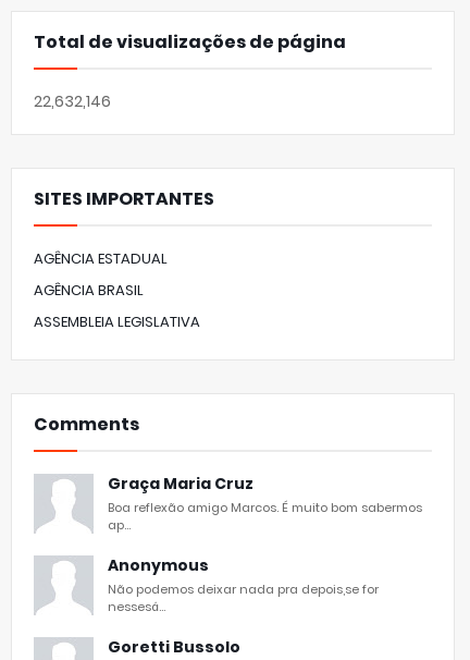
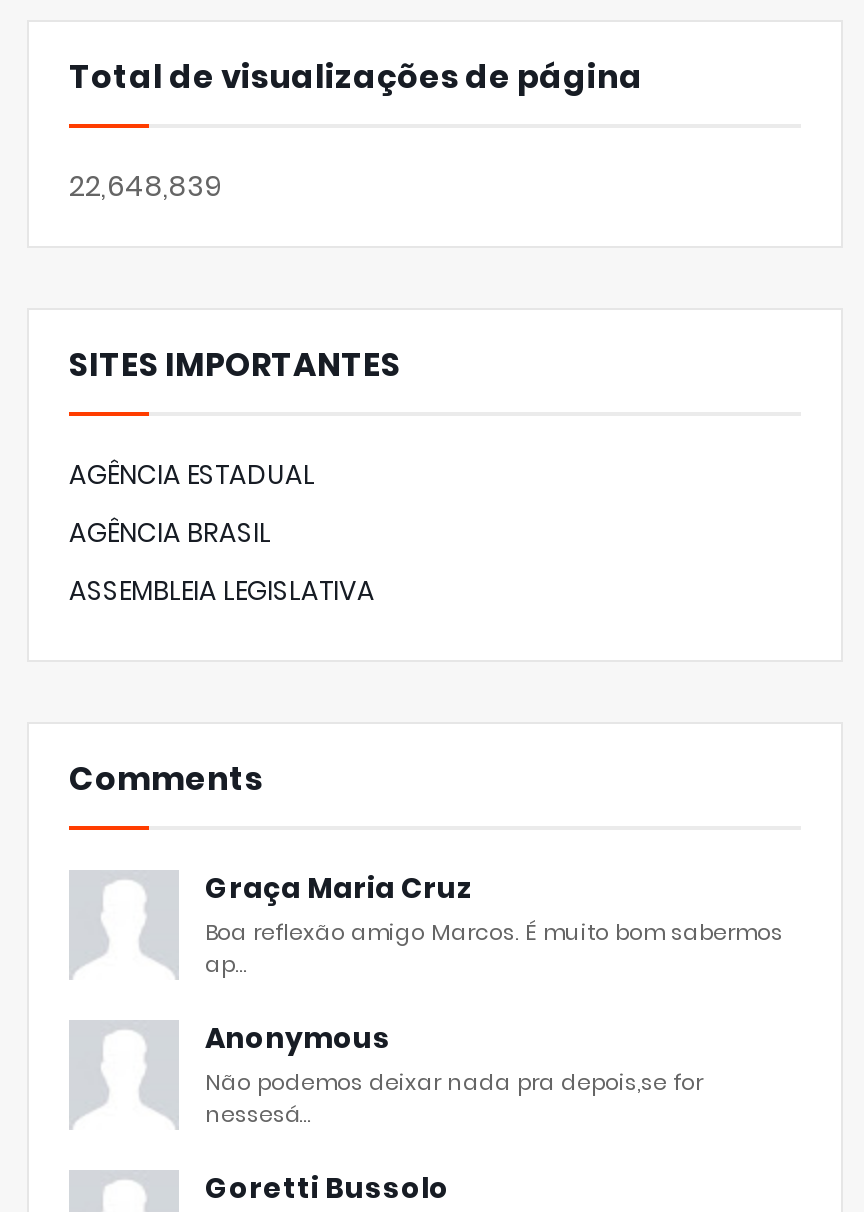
- 22,632,146
+ 22,648,839
